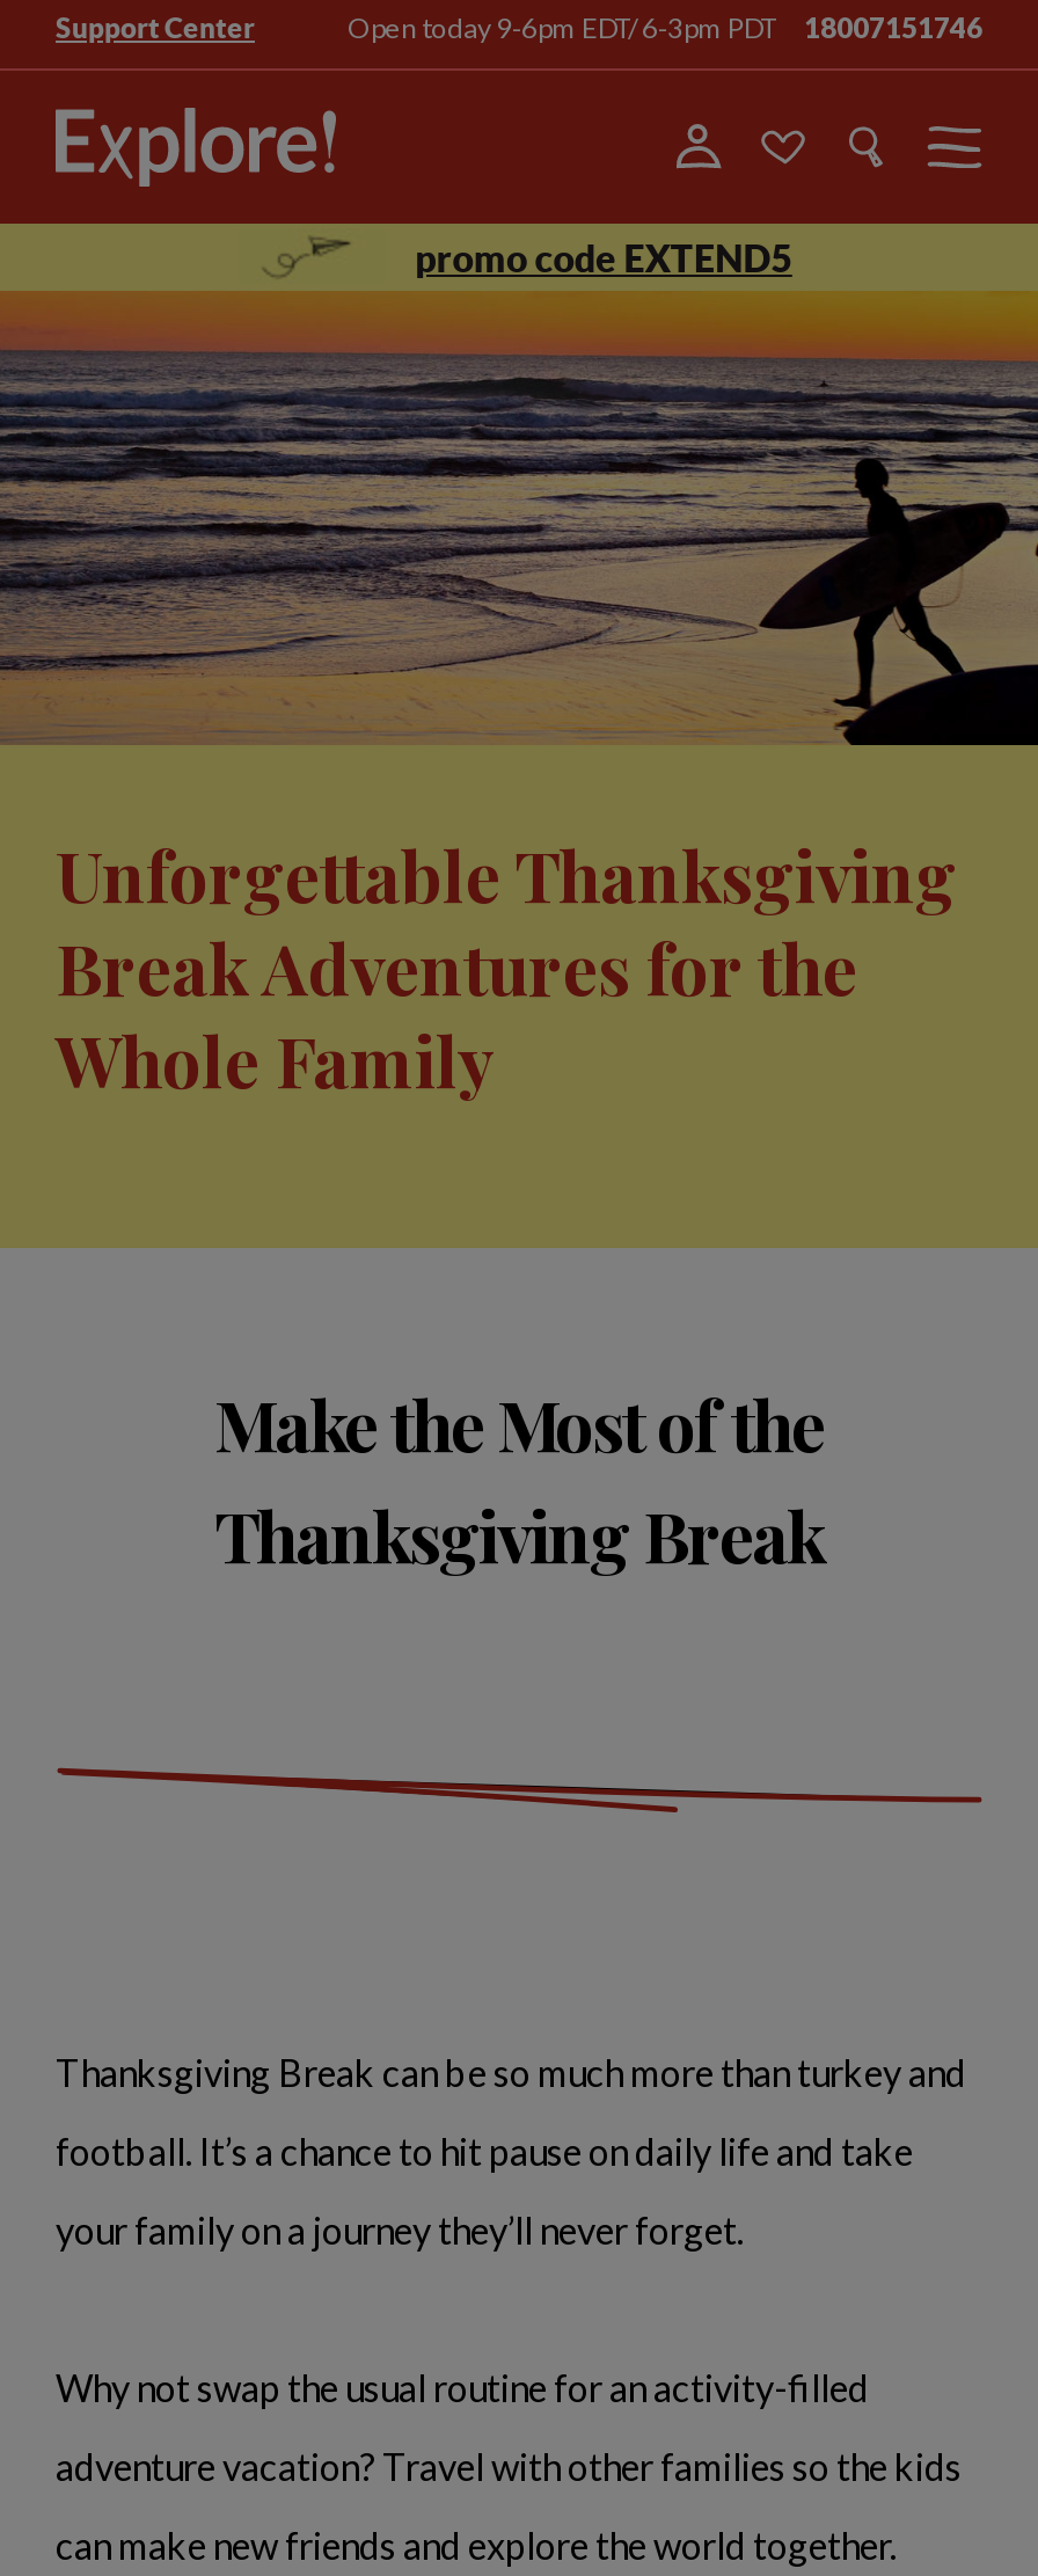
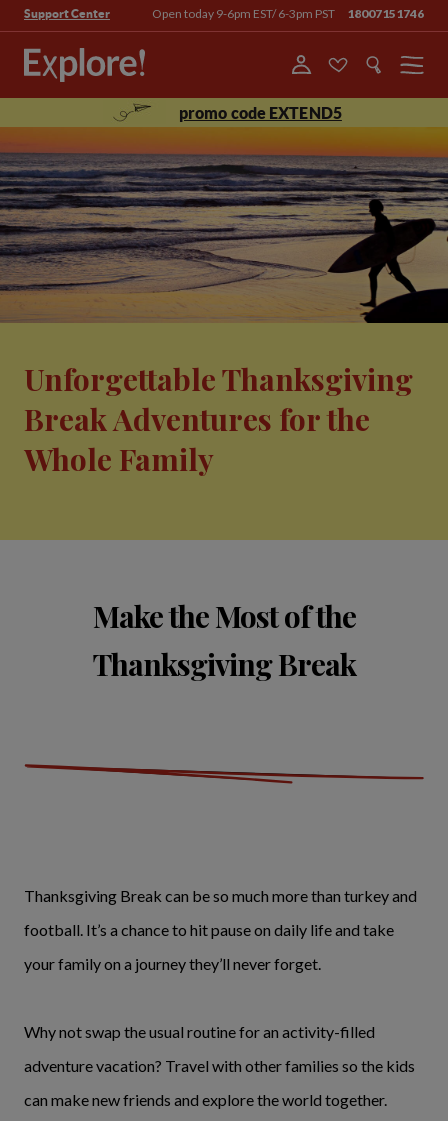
- Open today 9-6pm EDT/ 6-3pm PDT
+ Open today 9-6pm EST/ 6-3pm PST
